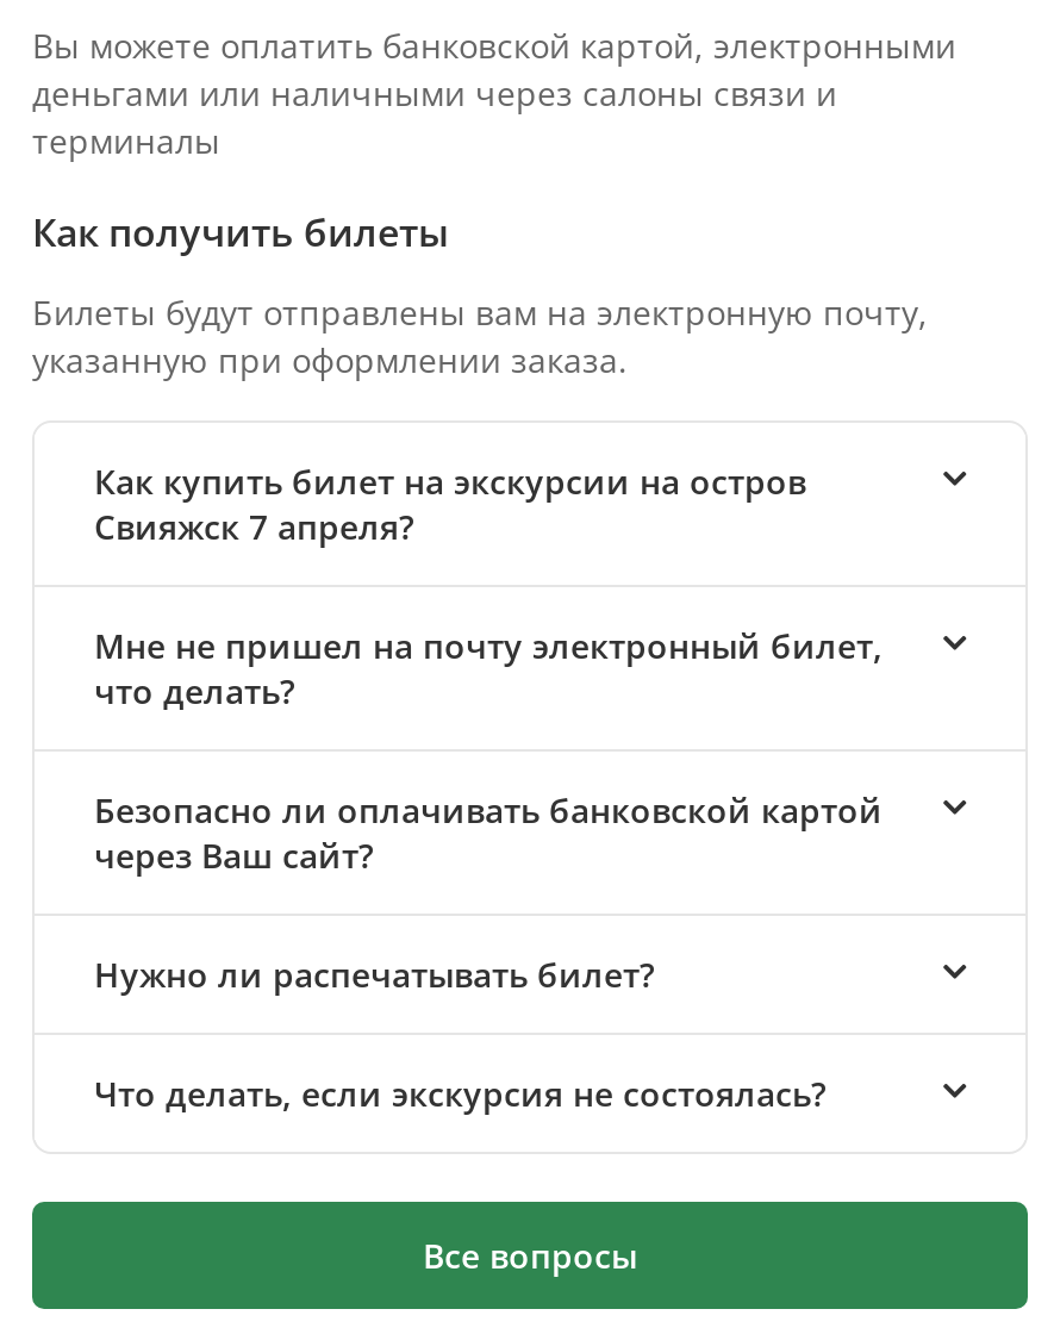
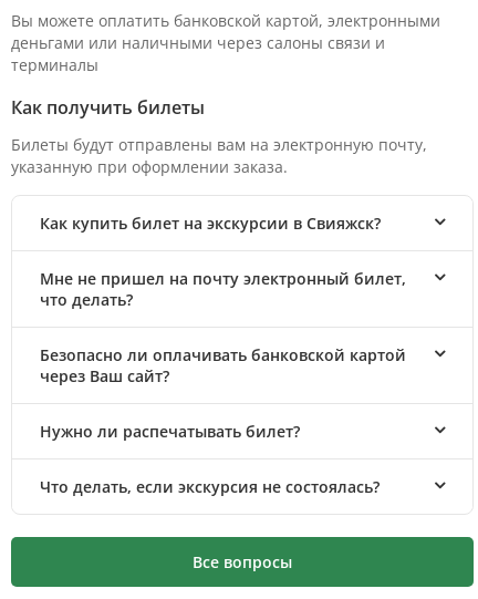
- Как купить билет на экскурсии на остров
- Свияжск 7 апреля?
+ Как купить билет на экскурсии в Свияжск?
